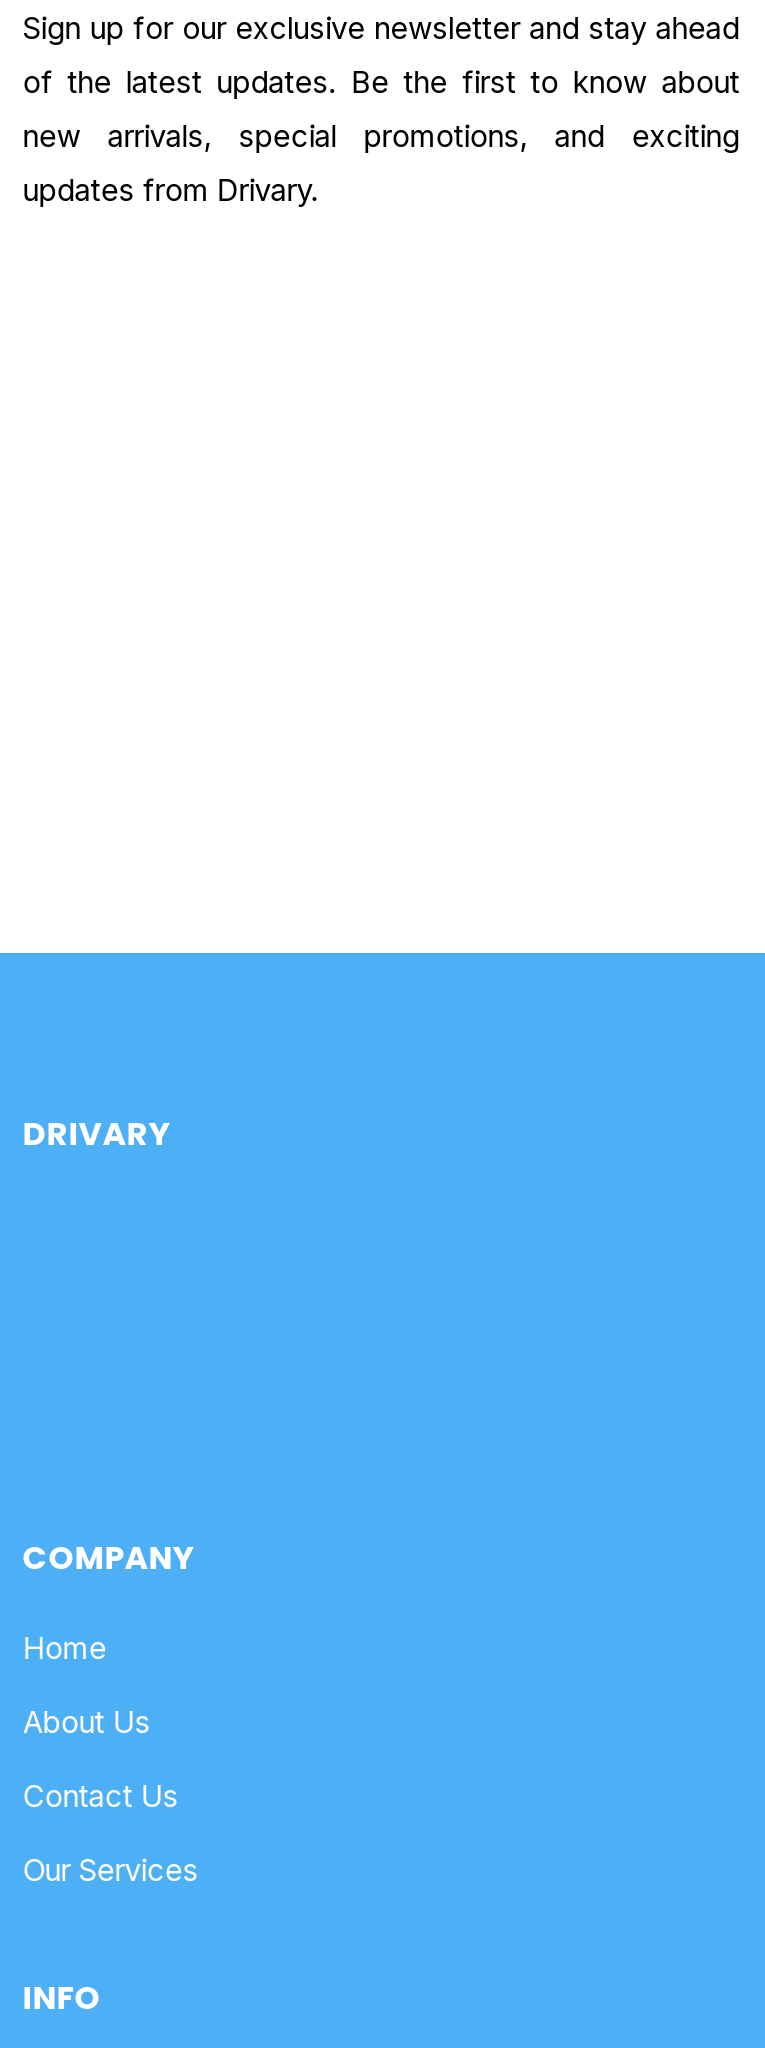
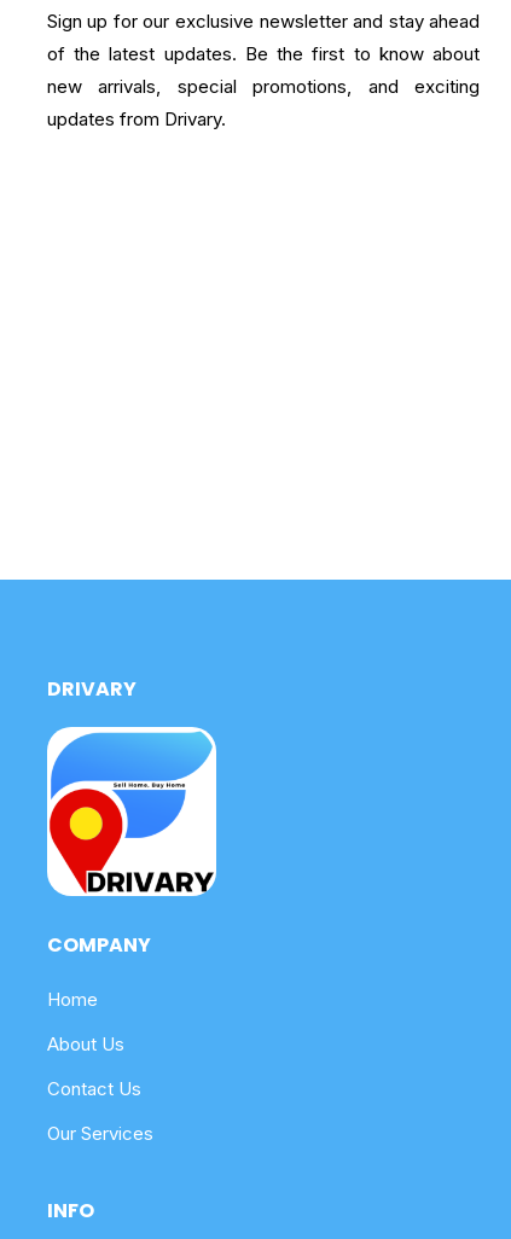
+ [image]
